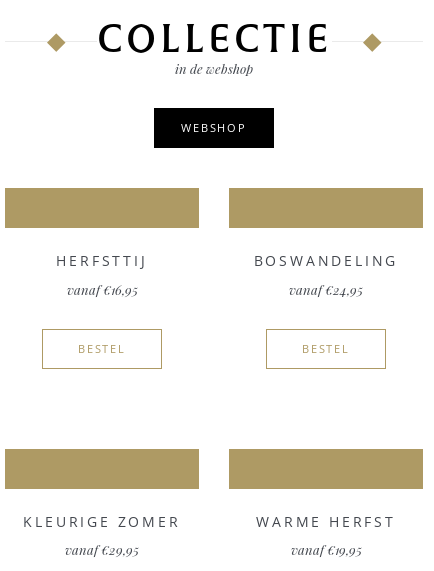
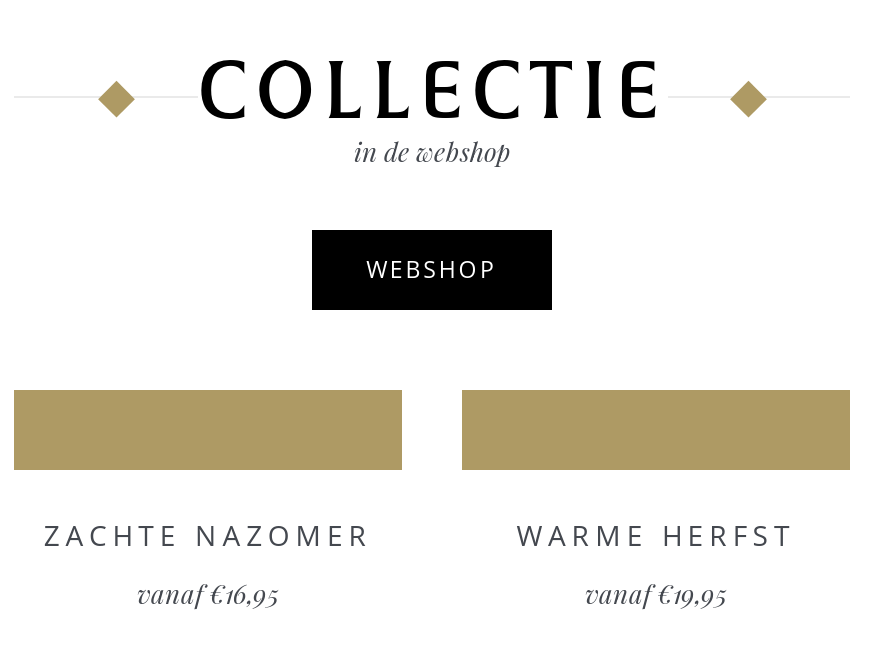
- HERFSTTIJ
+ ZACHTE NAZOMER

- BOSWANDELING
- vanaf €24,95

- BESTEL

- BESTEL

- KLEURIGE ZOMER
- vanaf €29,95
